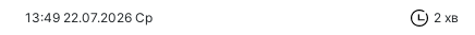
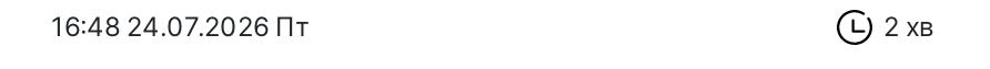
- 13:49 22.07.2026 Ср
+ 16:48 24.07.2026 Пт
